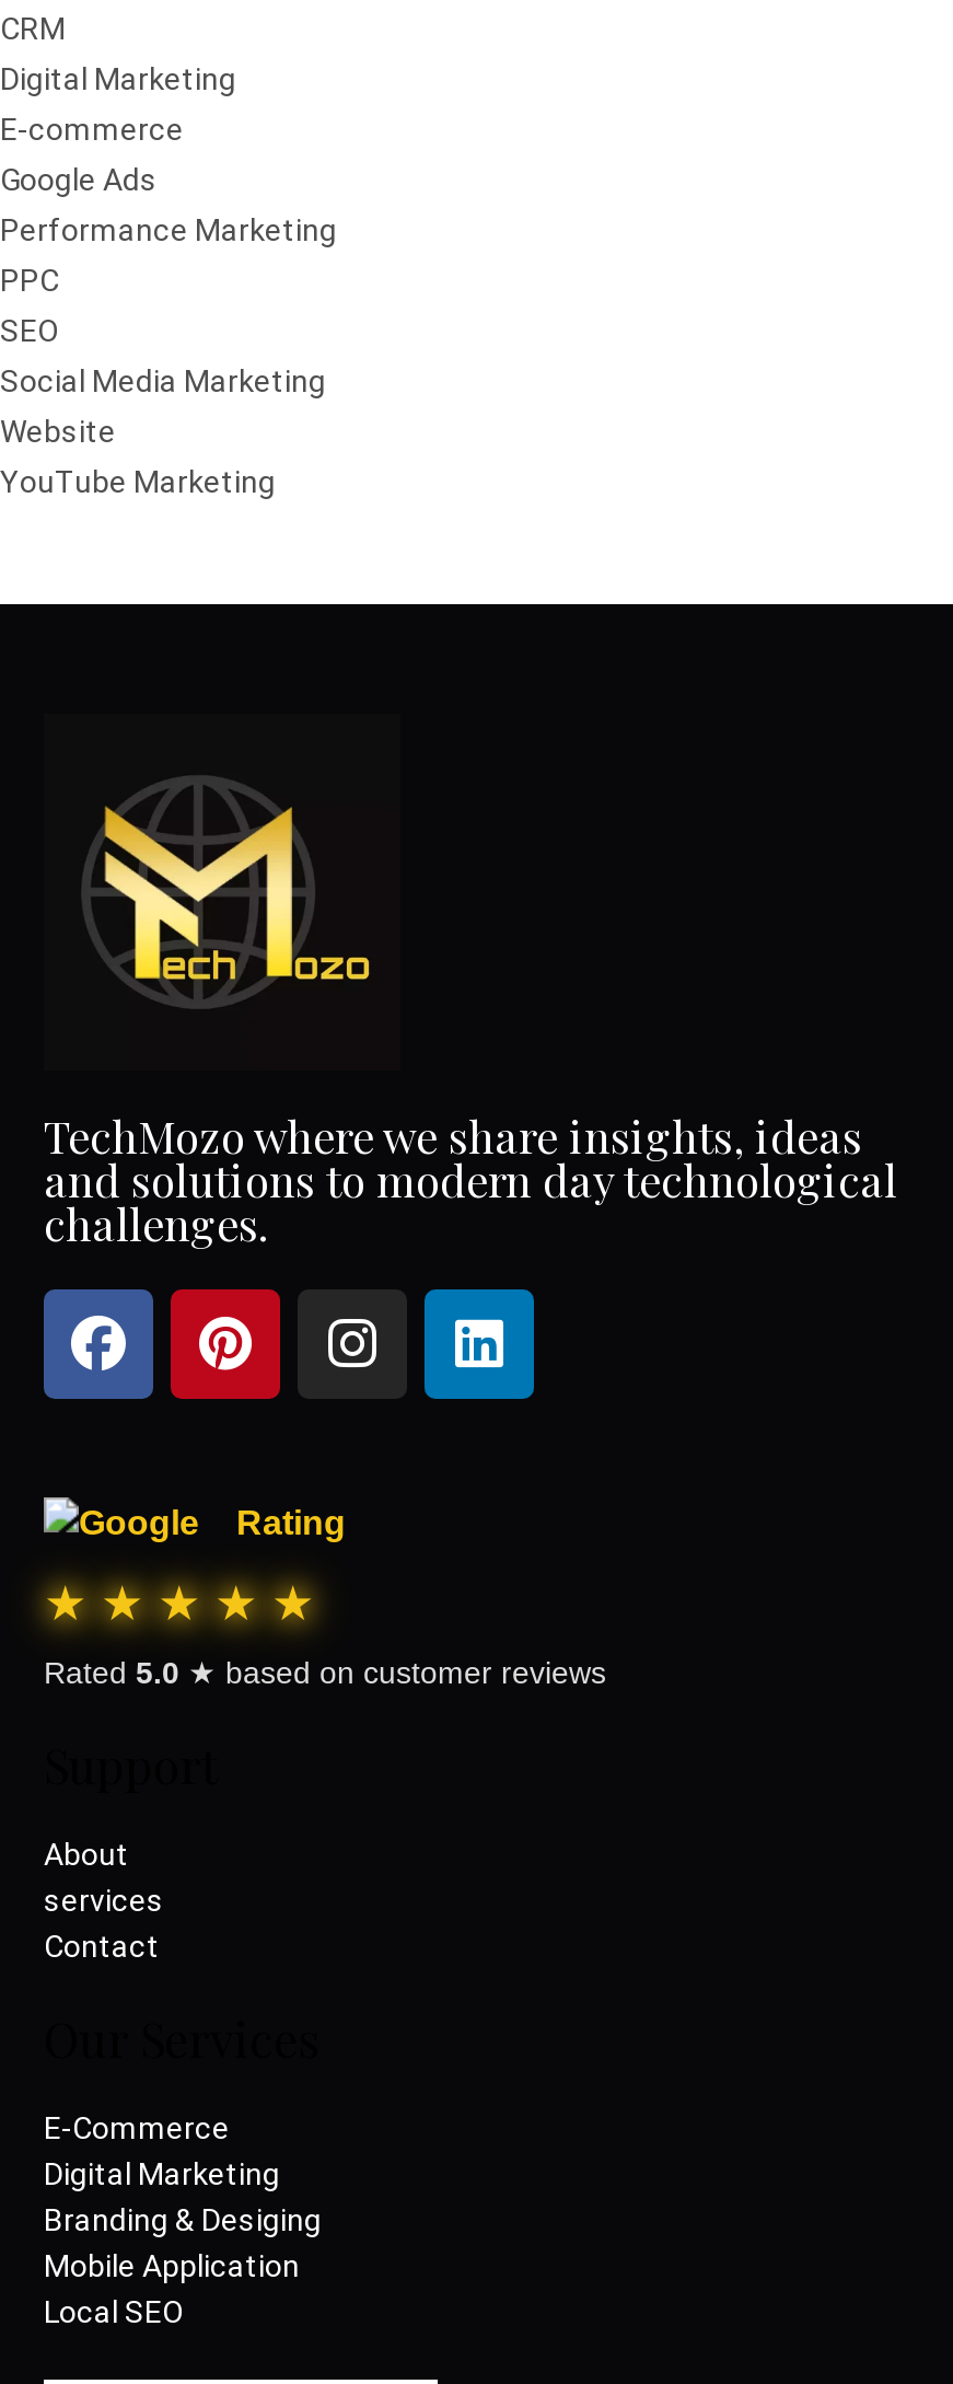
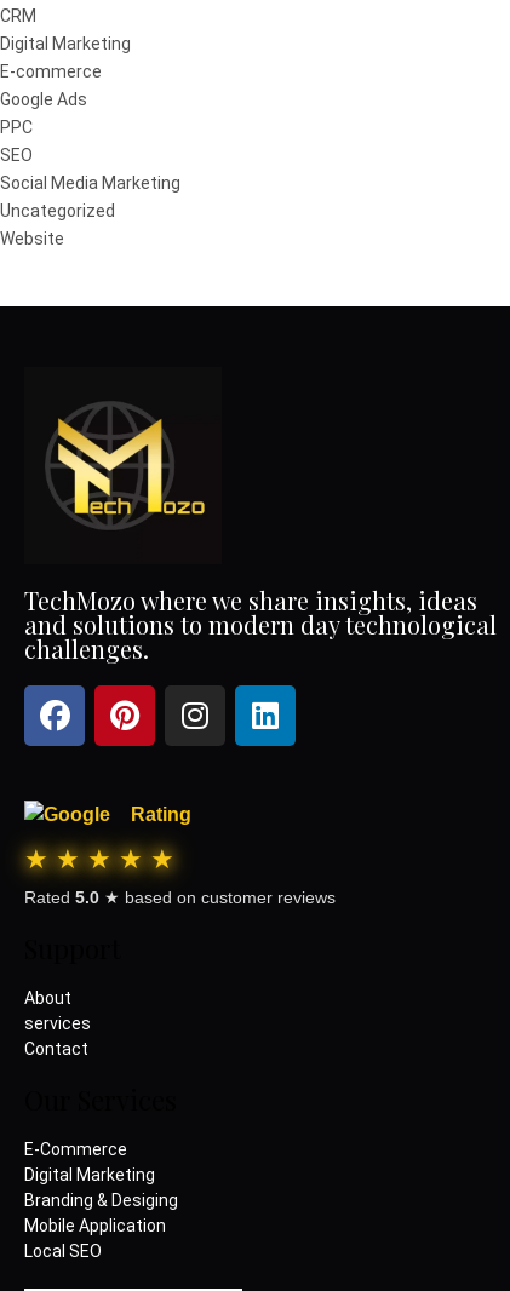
- Performance Marketing

+ Uncategorized

- YouTube Marketing
